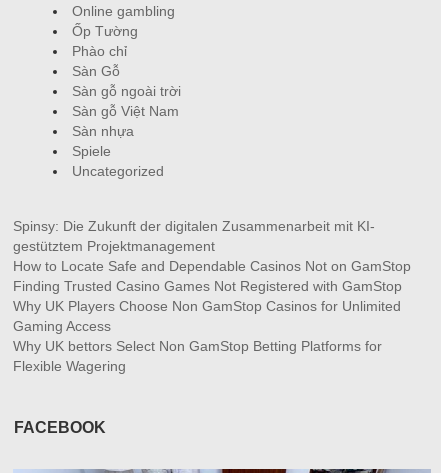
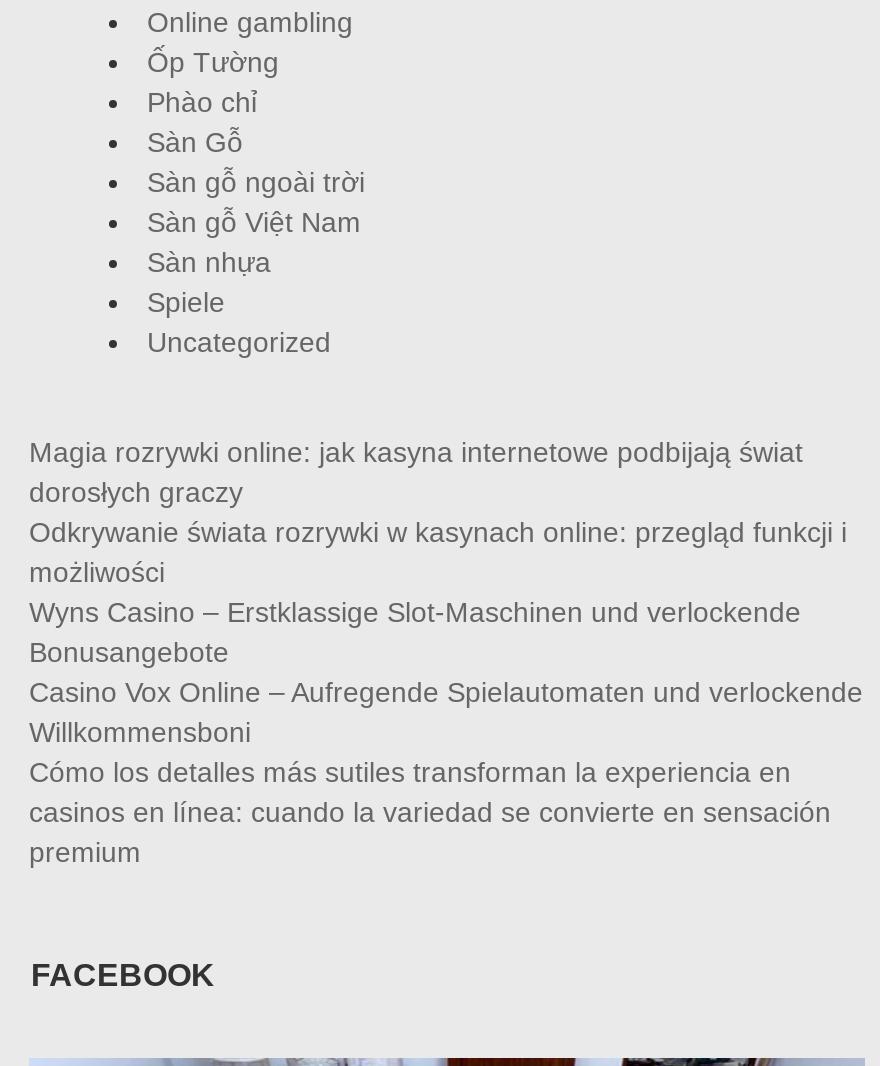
- Spinsy: Die Zukunft der digitalen Zusammenarbeit mit KI-
- gestütztem Projektmanagement
- How to Locate Safe and Dependable Casinos Not on GamStop
- Finding Trusted Casino Games Not Registered with GamStop
- Why UK Players Choose Non GamStop Casinos for Unlimited
- Gaming Access
- Why UK bettors Select Non GamStop Betting Platforms for
- Flexible Wagering
+ Magia rozrywki online: jak kasyna internetowe podbijają świat
+ dorosłych graczy
+ Odkrywanie świata rozrywki w kasynach online: przegląd funkcji i
+ możliwości
+ Wyns Casino – Erstklassige Slot-Maschinen und verlockende
+ Bonusangebote
+ Casino Vox Online – Aufregende Spielautomaten und verlockende
+ Willkommensboni
+ Cómo los detalles más sutiles transforman la experiencia en
+ casinos en línea: cuando la variedad se convierte en sensación
+ premium
